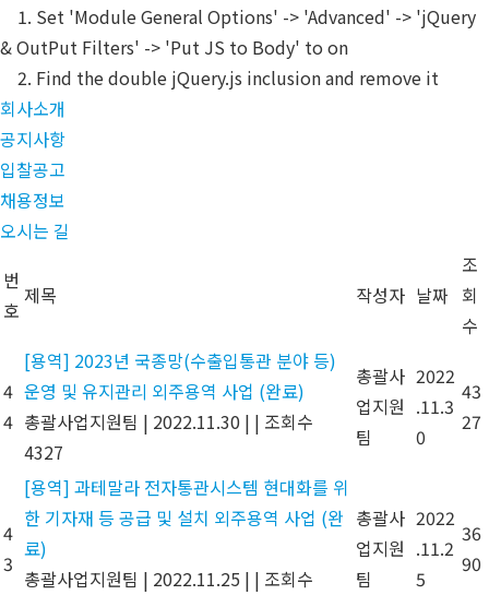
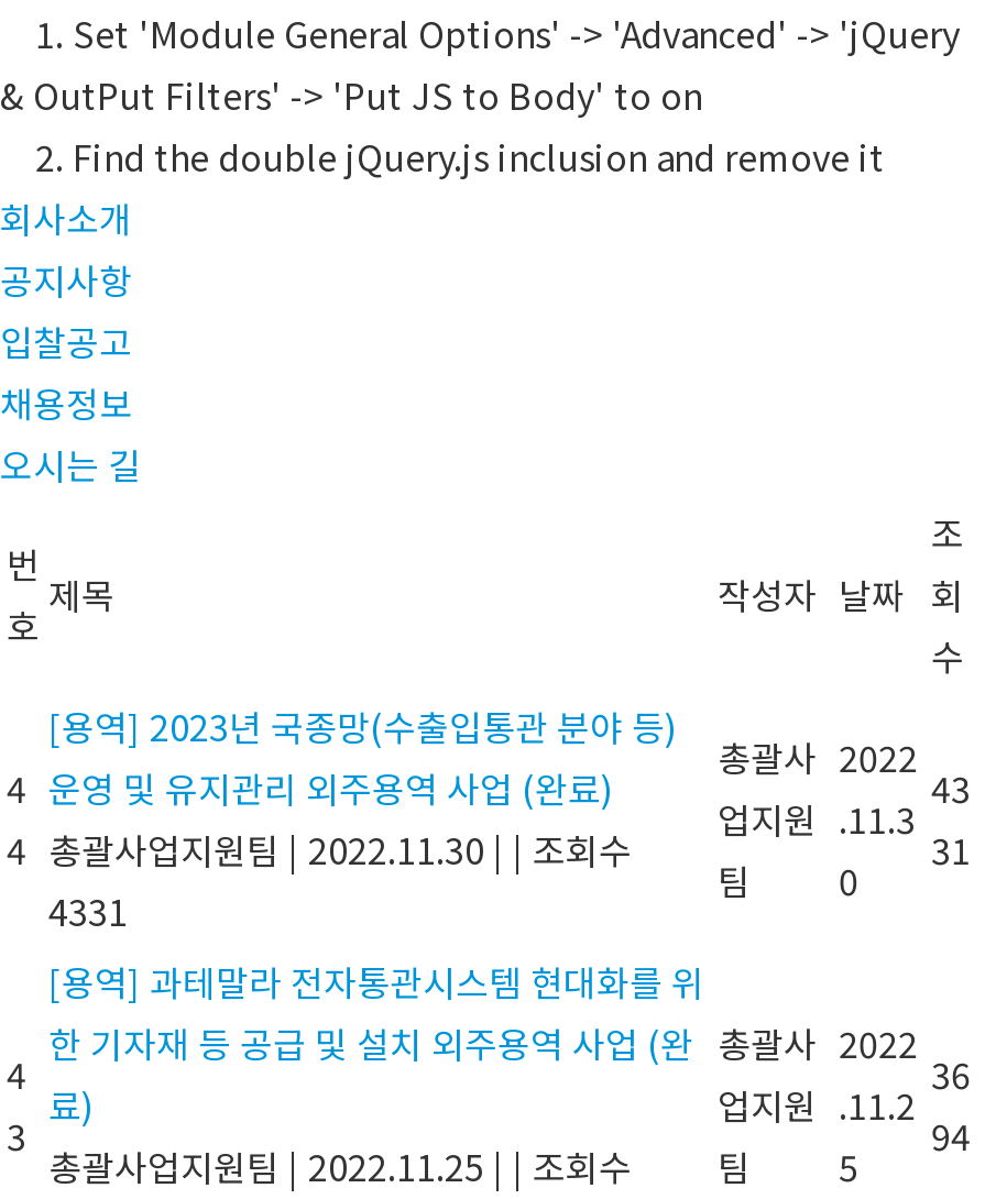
- 27
+ 31

- 4327
+ 4331

- 90
+ 94
